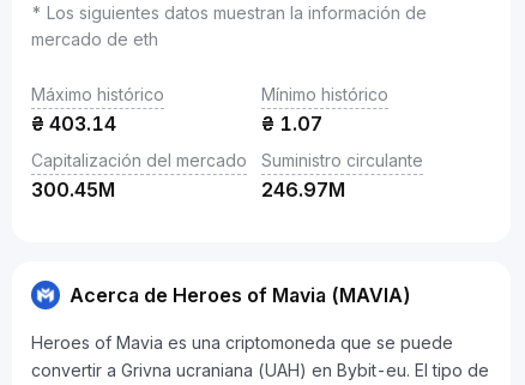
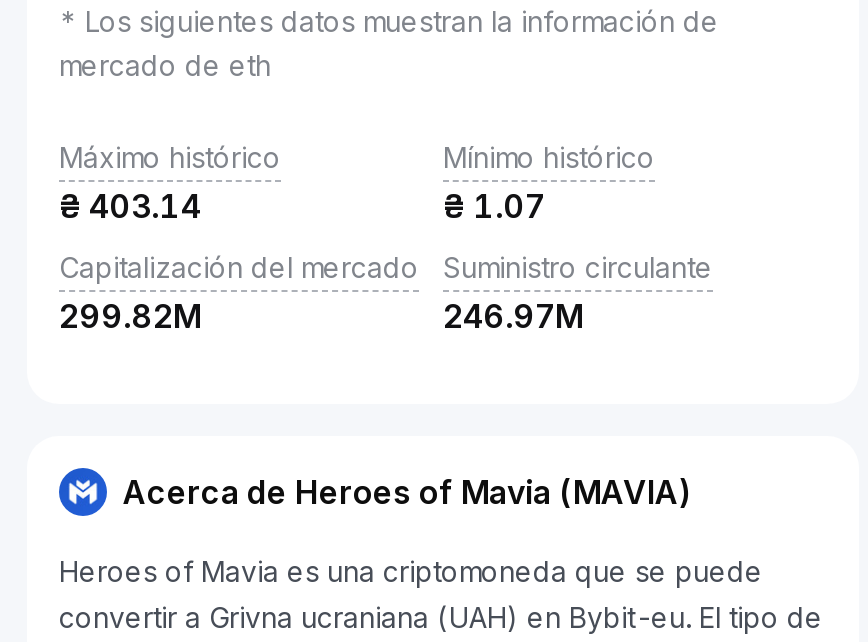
- 300.45M
+ 299.82M
